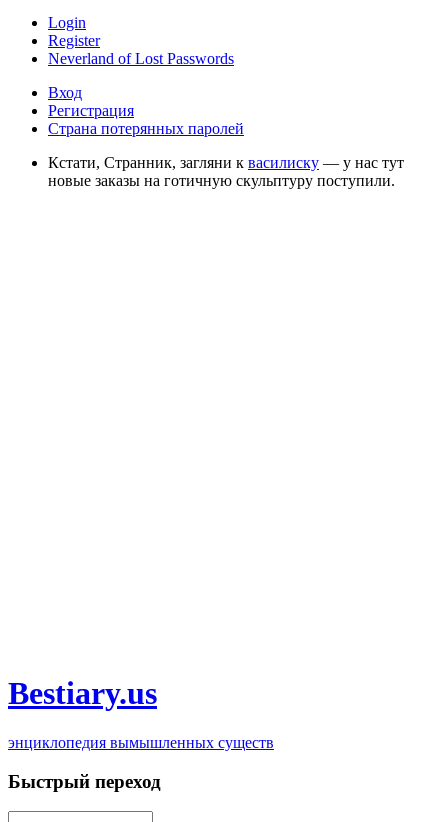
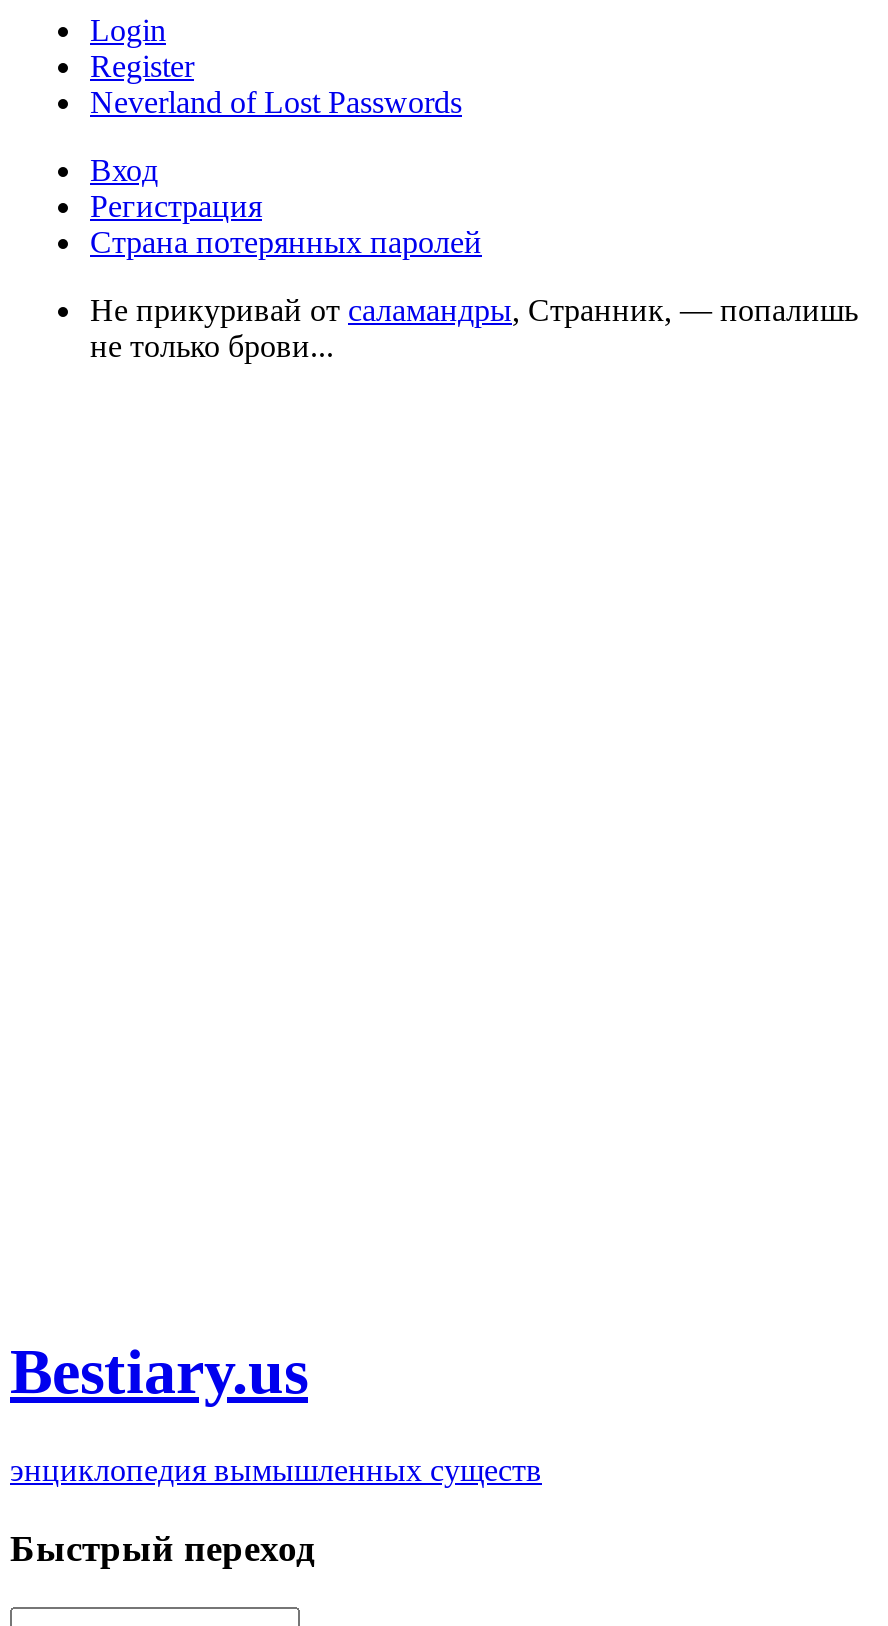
- Кстати, Странник, загляни к василиску — у нас тут
- новые заказы на готичную скульптуру поступили.
+ Не прикуривай от саламандры, Странник, — попалишь
+ не только брови...
